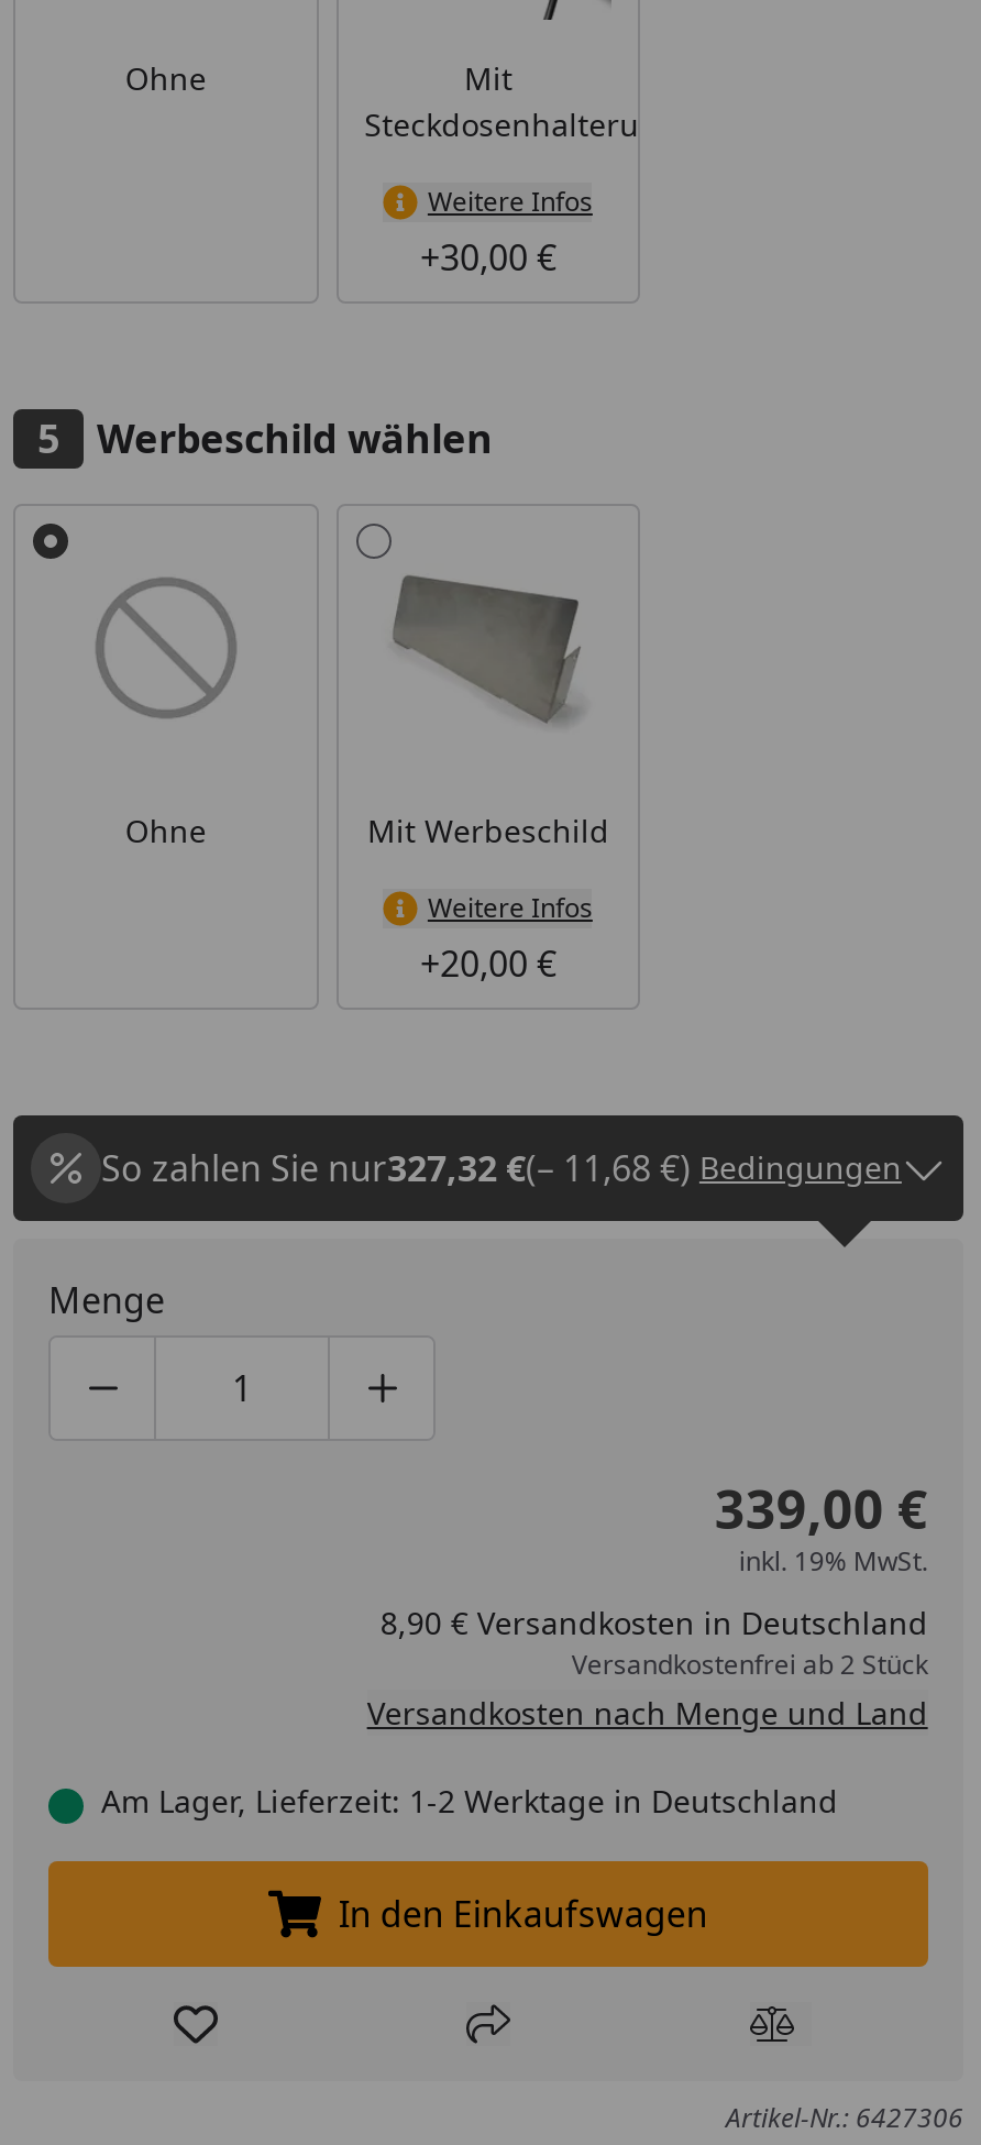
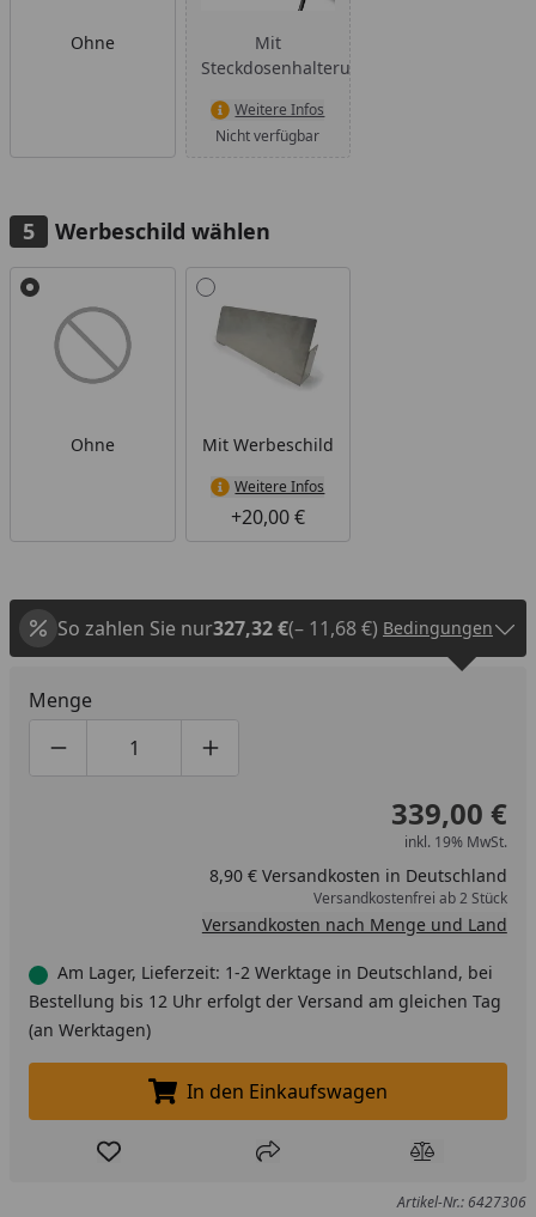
- +30,00 €
+ Nicht verfügbar

- Am Lager, Lieferzeit: 1-2 Werktage in Deutschland
+ Am Lager, Lieferzeit: 1-2 Werktage in Deutschland, bei
+ Bestellung bis 12 Uhr erfolgt der Versand am gleichen Tag
+ (an Werktagen)
